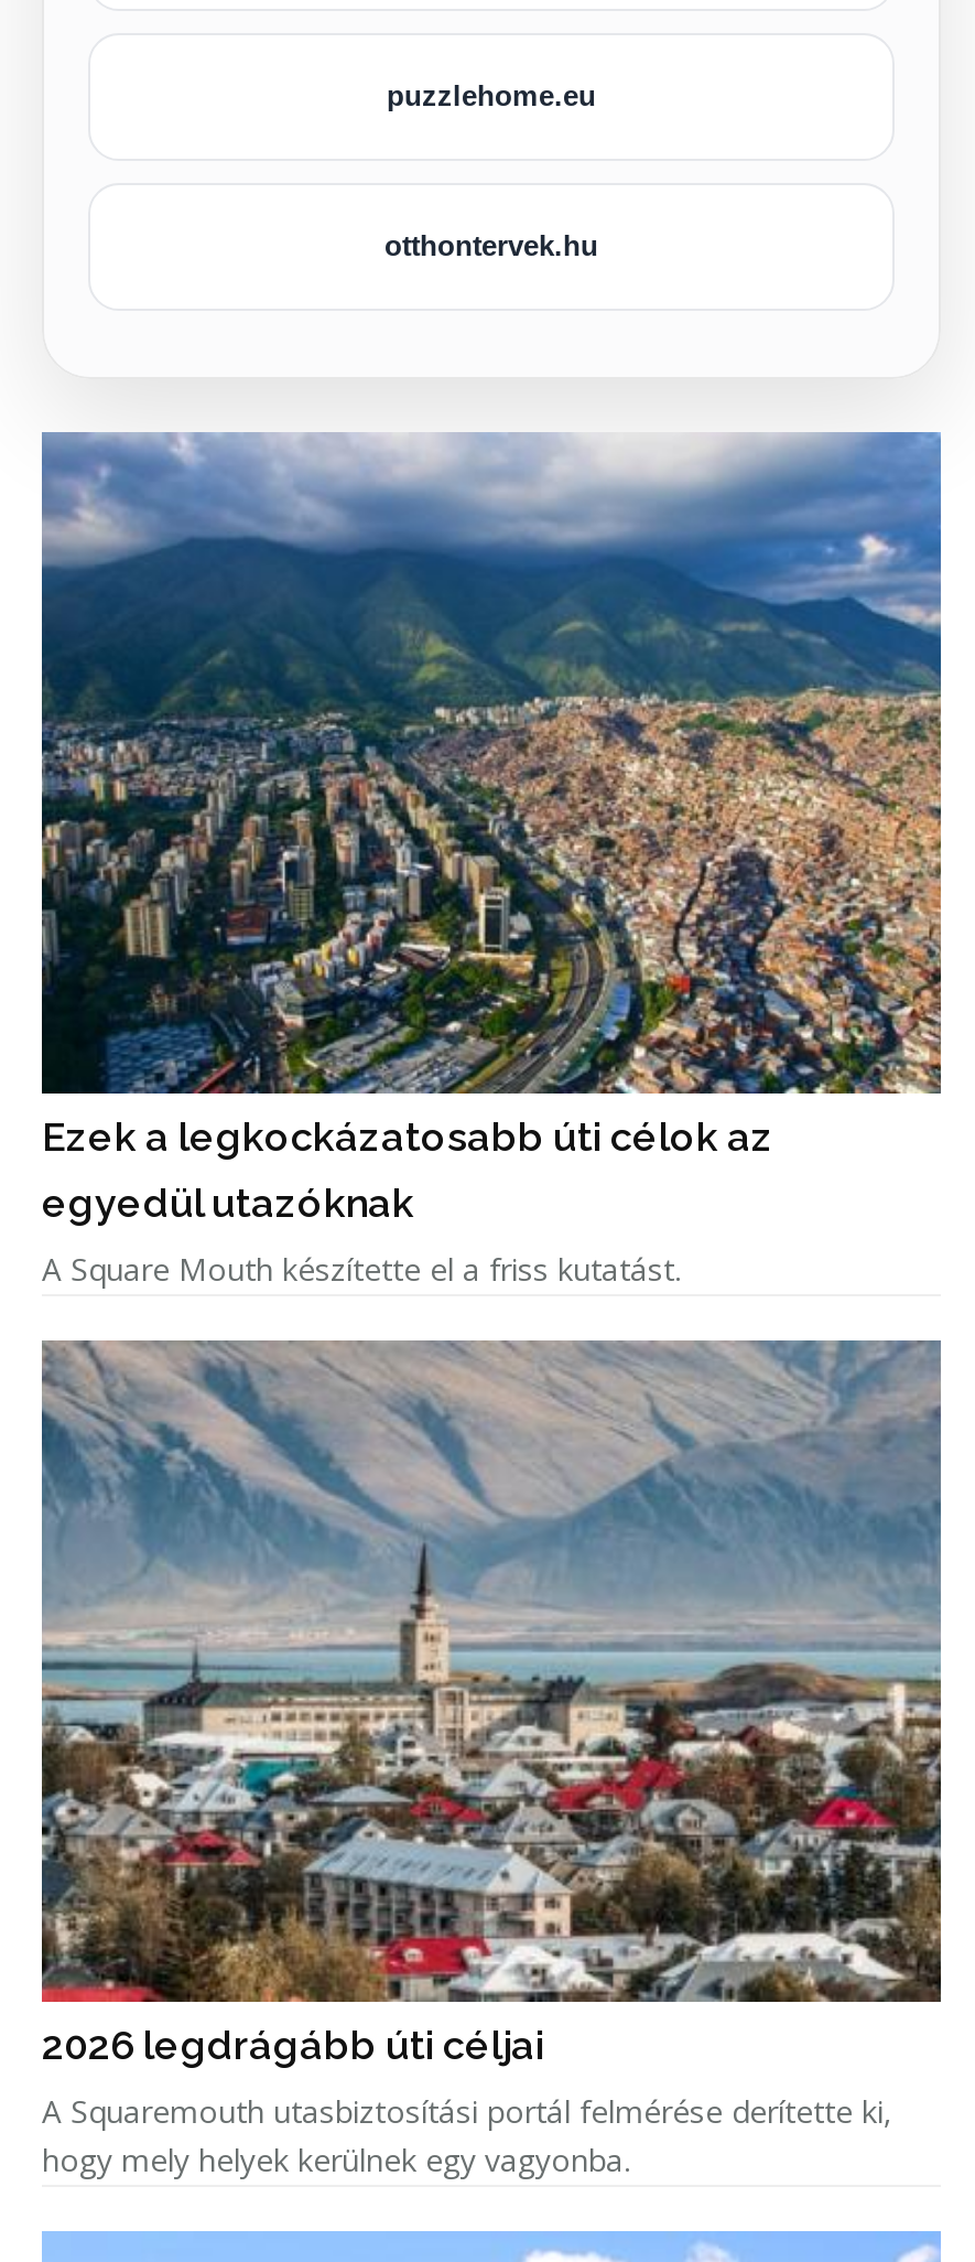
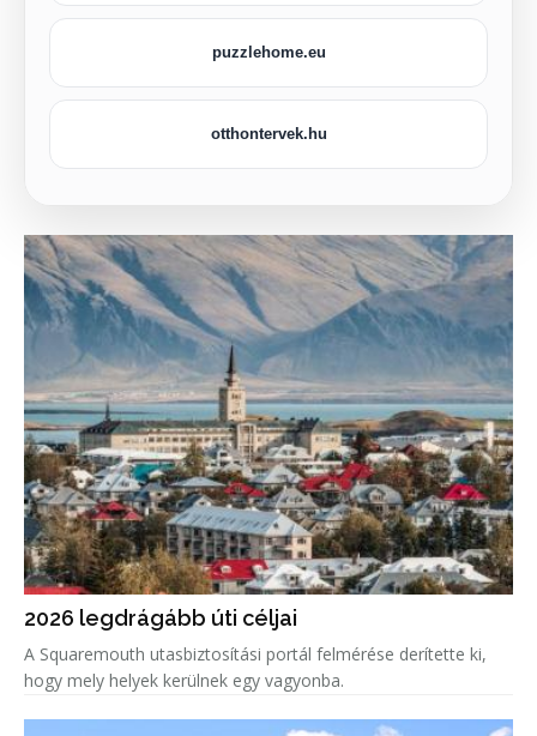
- [image]
- Ezek a legkockázatosabb úti célok az
- egyedül utazóknak
- A Square Mouth készítette el a friss kutatást.
